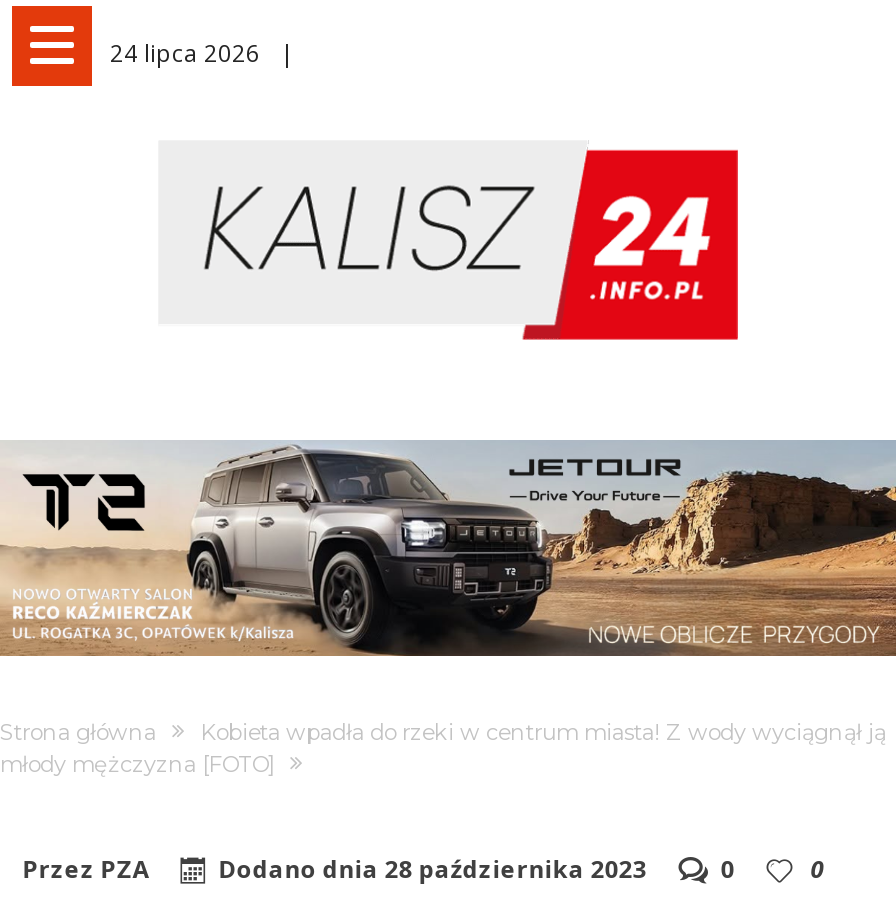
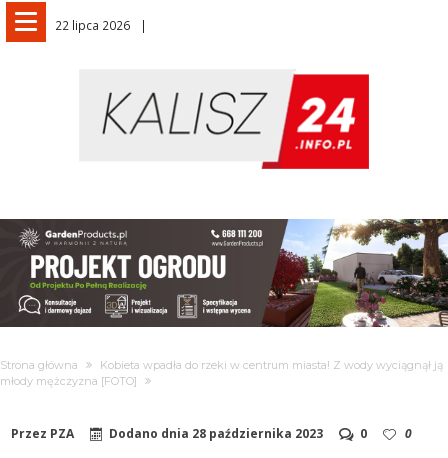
- 24 lipca 2026
+ 22 lipca 2026

- [image]
+ [image]
